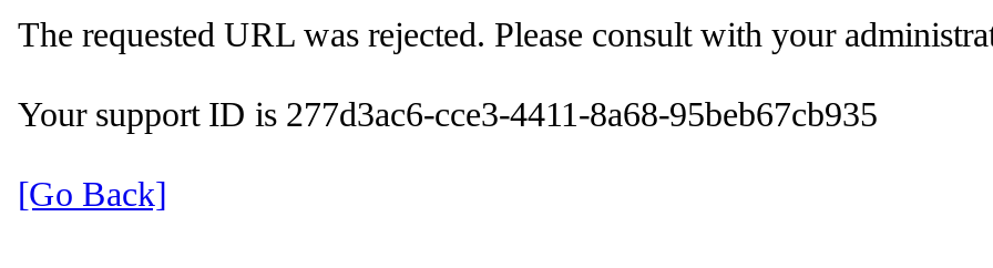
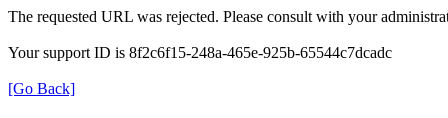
- Your support ID is 277d3ac6-cce3-4411-8a68-95beb67cb935
+ Your support ID is 8f2c6f15-248a-465e-925b-65544c7dcadc
